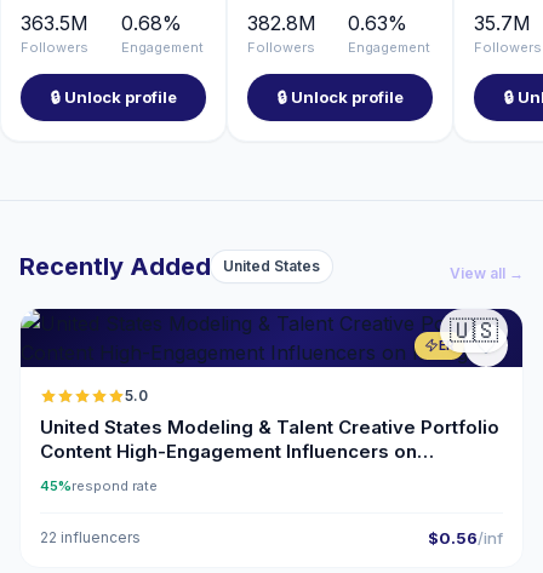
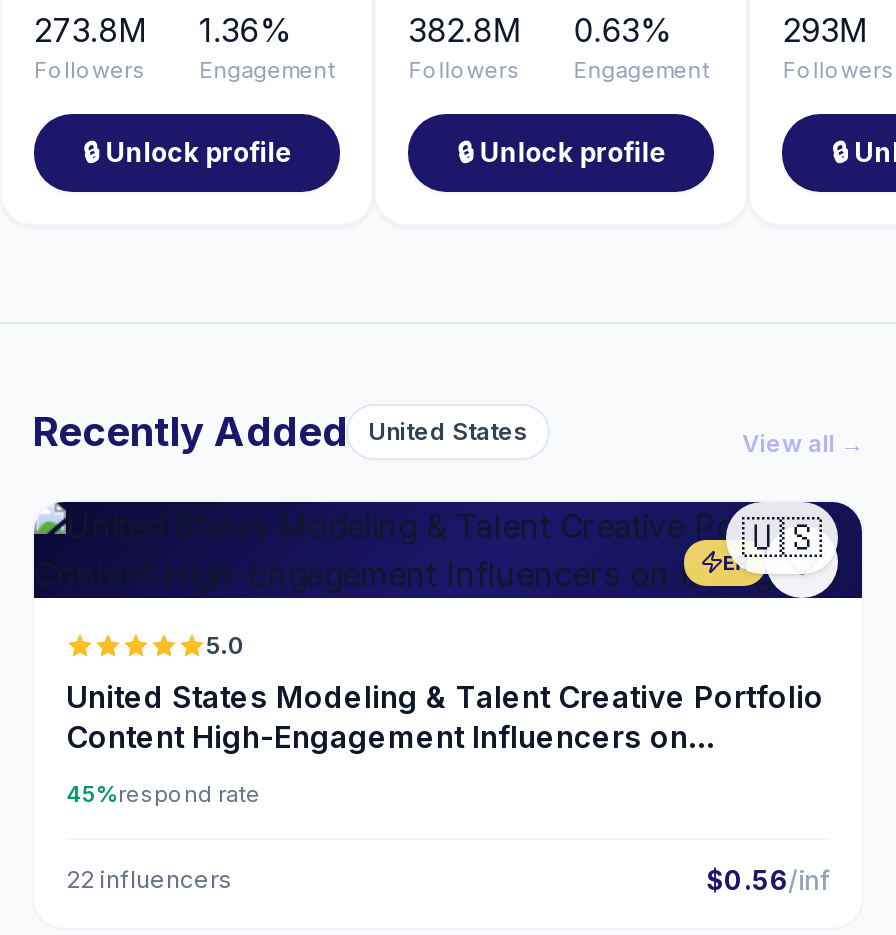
- 363.5M
+ 273.8M

- 0.68%
+ 1.36%

- 35.7M
+ 293M
